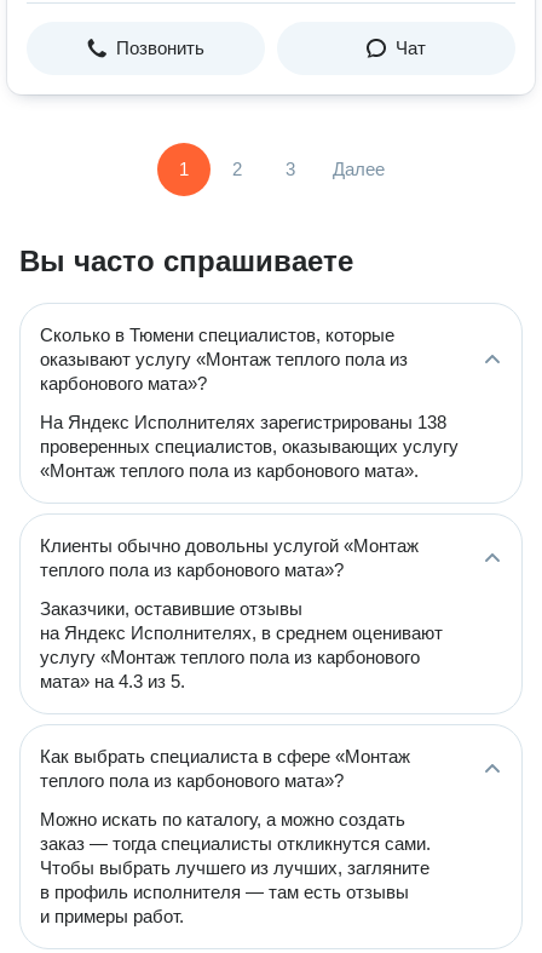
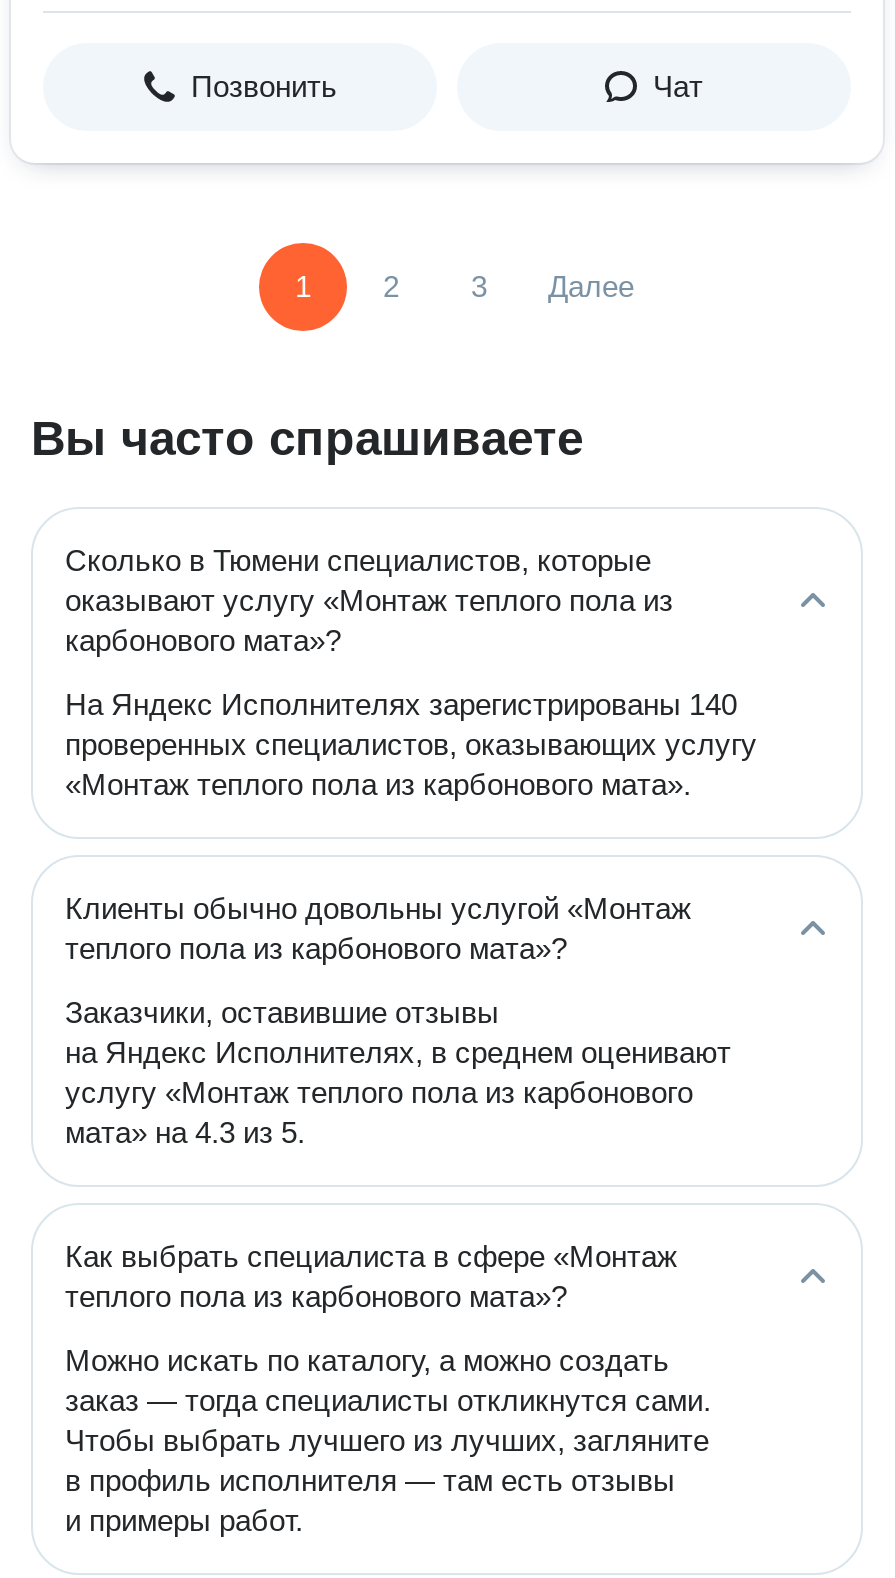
- На Яндекс Исполнителях зарегистрированы 138
+ На Яндекс Исполнителях зарегистрированы 140
